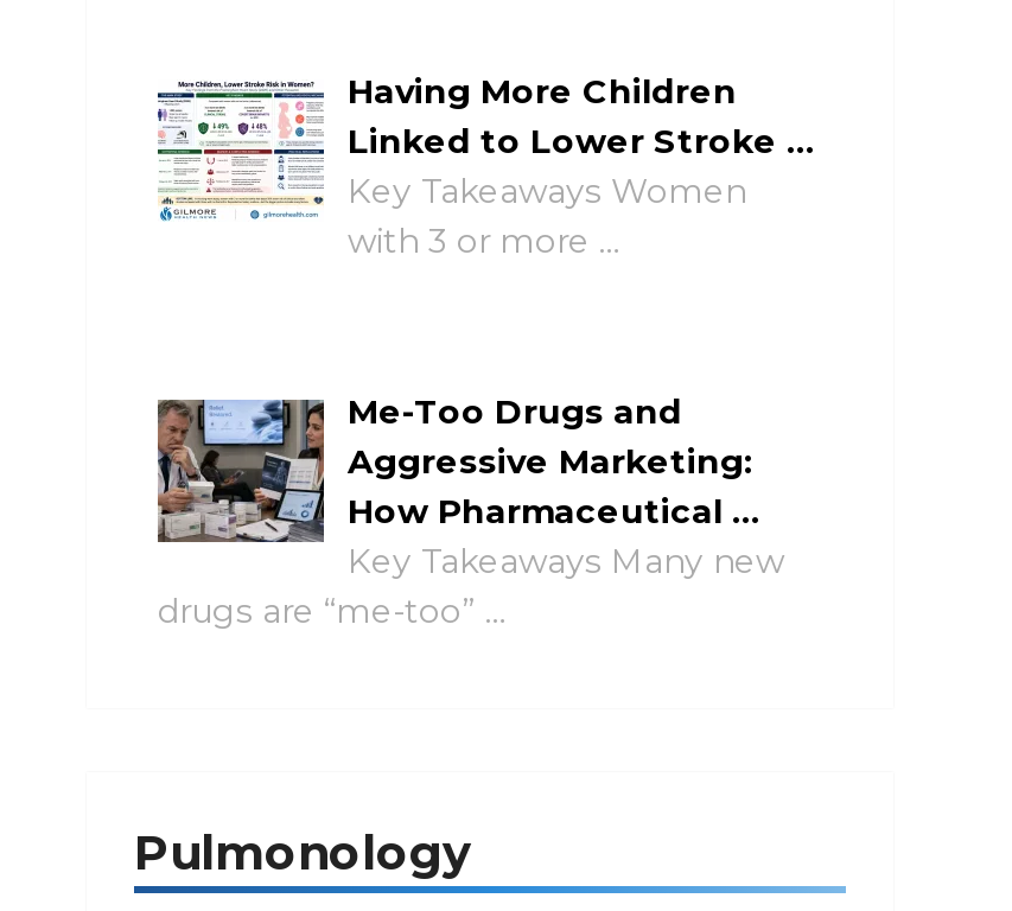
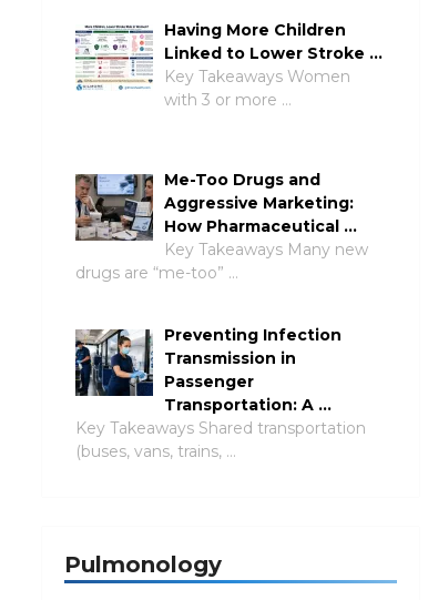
+ [image]
+ Preventing Infection
+ Transmission in
+ Passenger
+ Transportation: A …
+ Key Takeaways Shared transportation
+ (buses, vans, trains, …
